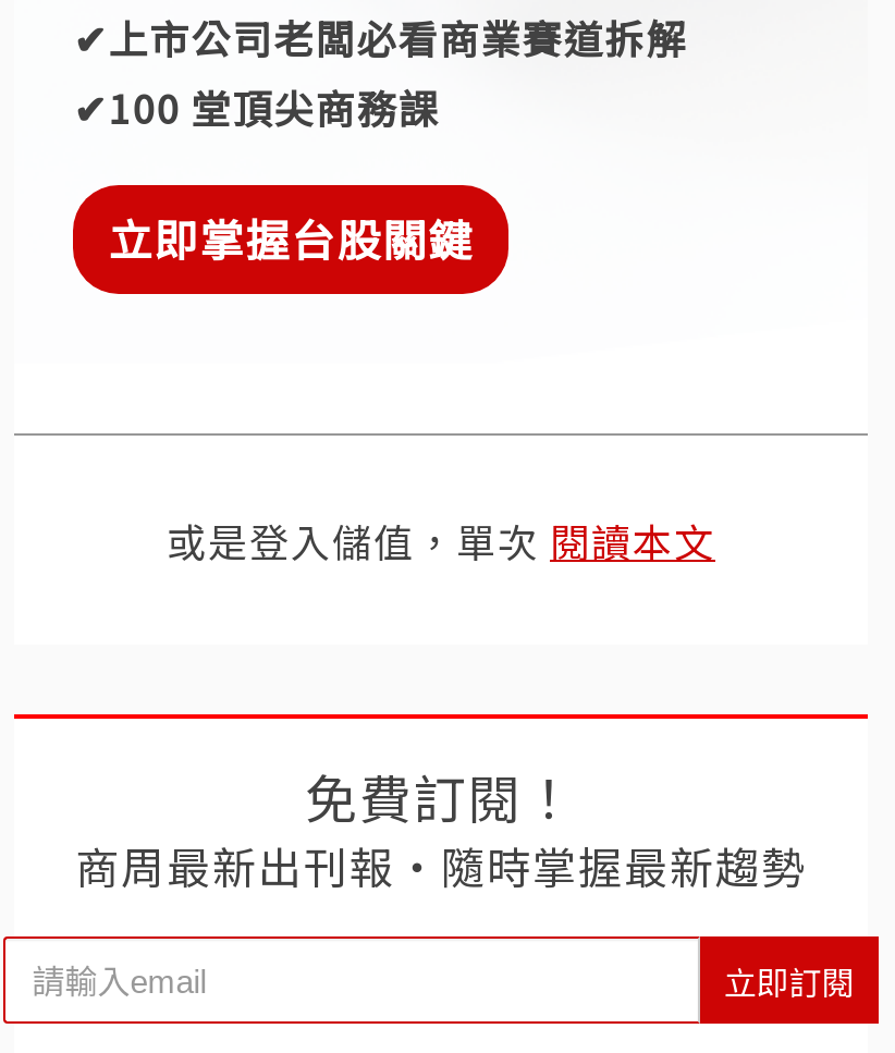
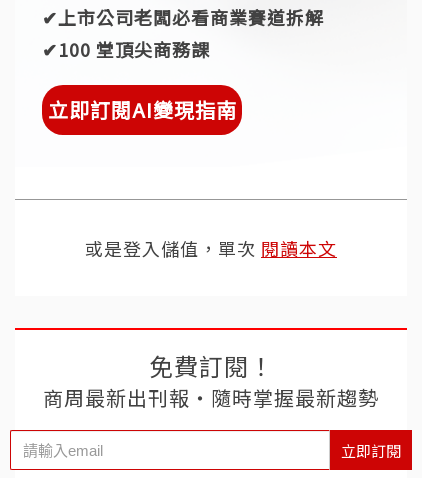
- 立即掌握台股關鍵
+ 立即訂閱AI變現指南
